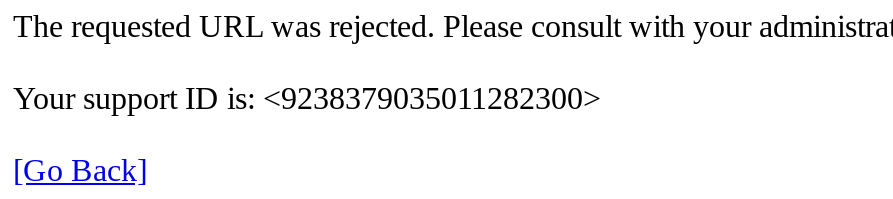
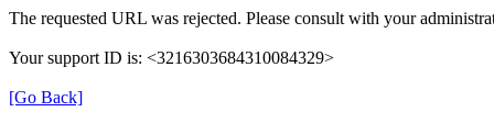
- Your support ID is: <9238379035011282300>
+ Your support ID is: <3216303684310084329>
